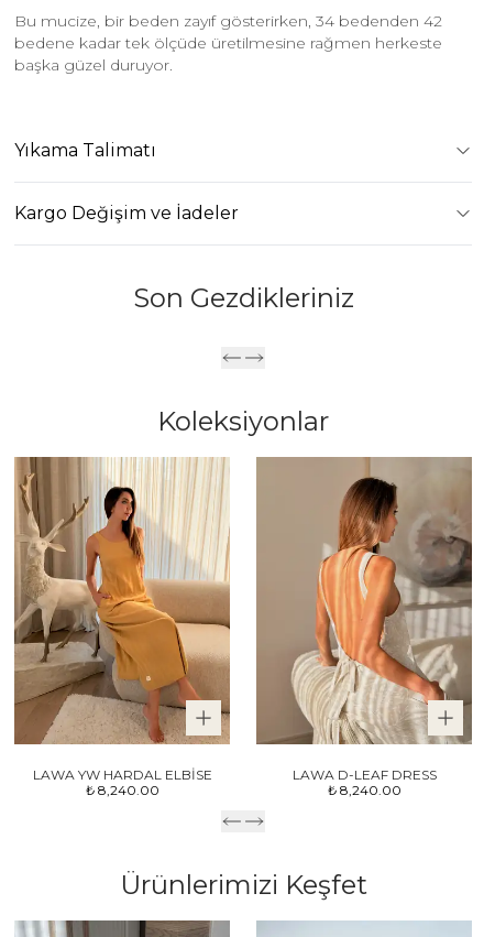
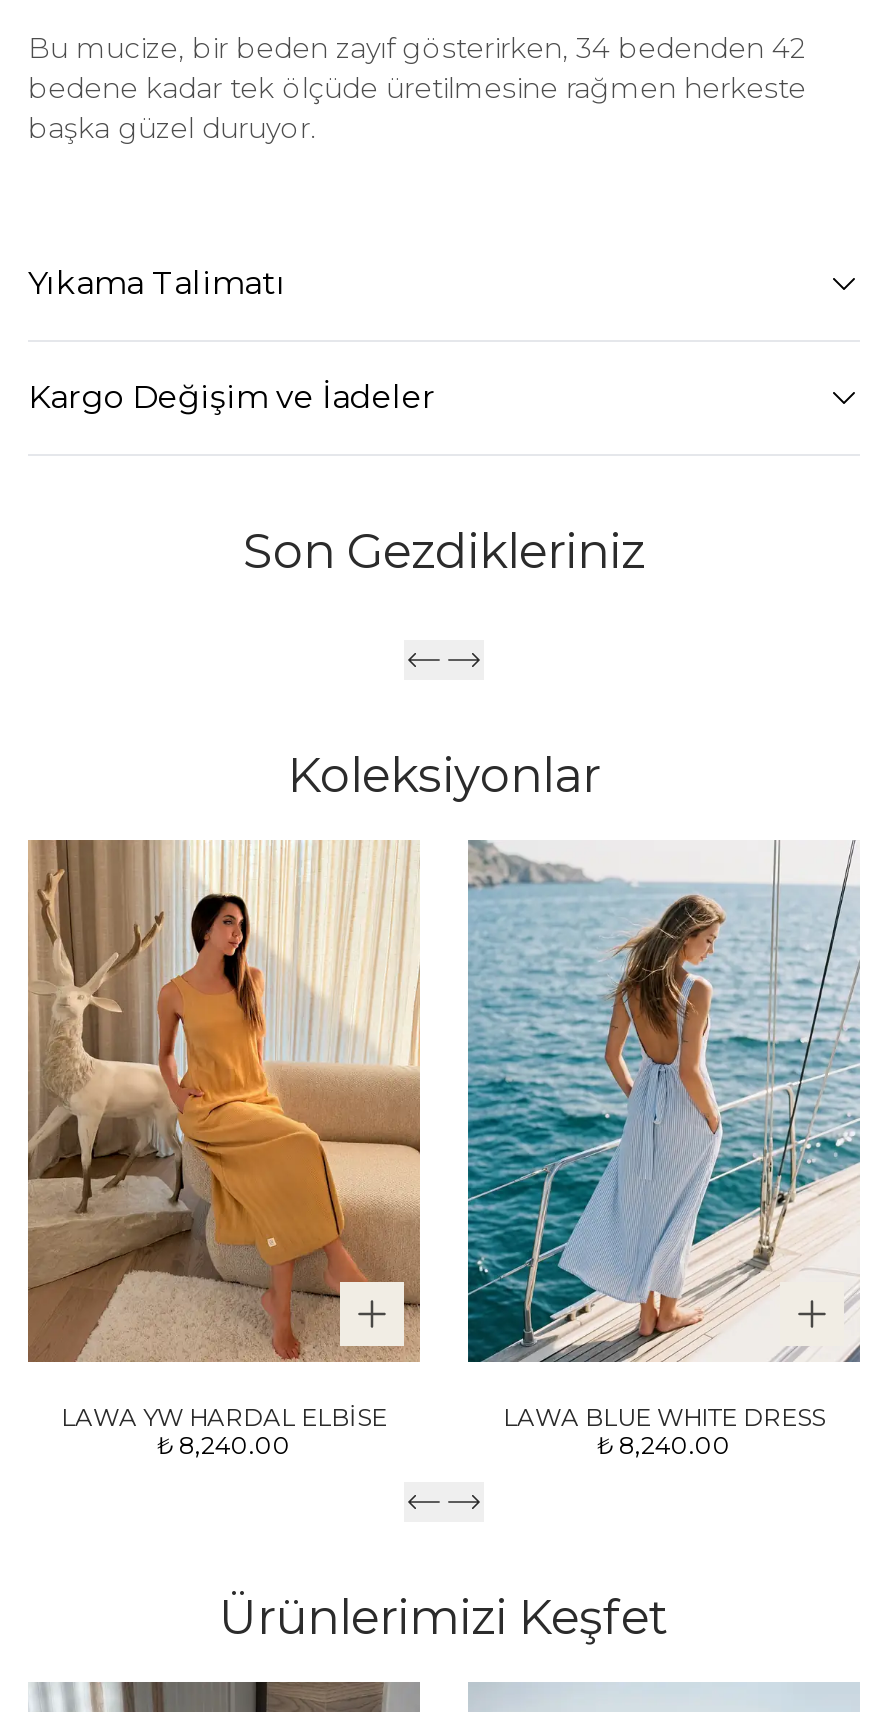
- [image]
- LAWA D-LEAF DRESS
+ [image]
+ LAWA BLUE WHITE DRESS
